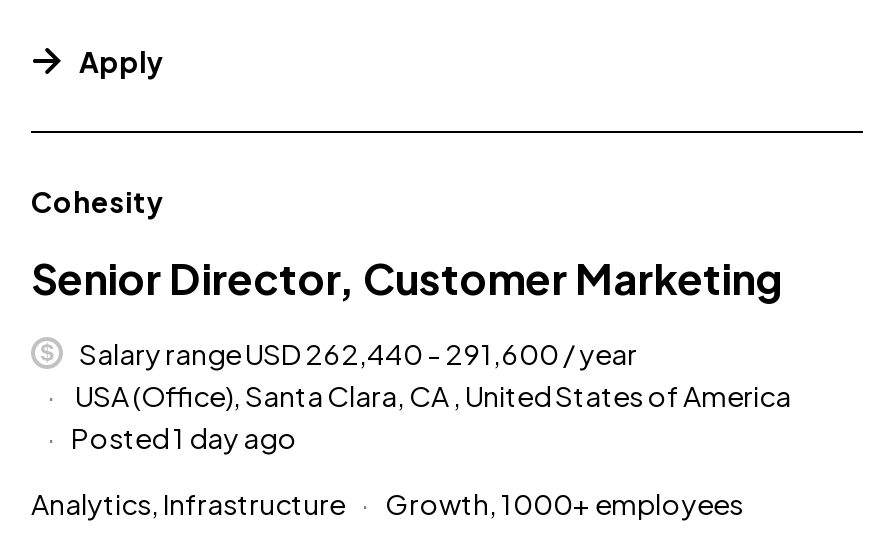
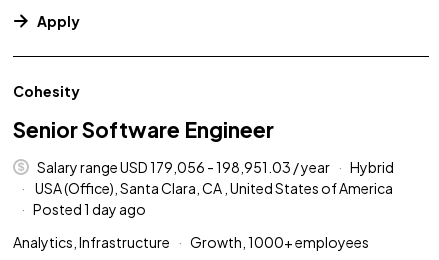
- Senior Director, Customer Marketing
+ Senior Software Engineer

- Salary range USD 262,440 - 291,600 / year
+ Salary range USD 179,056 - 198,951.03 / year
+ Hybrid
